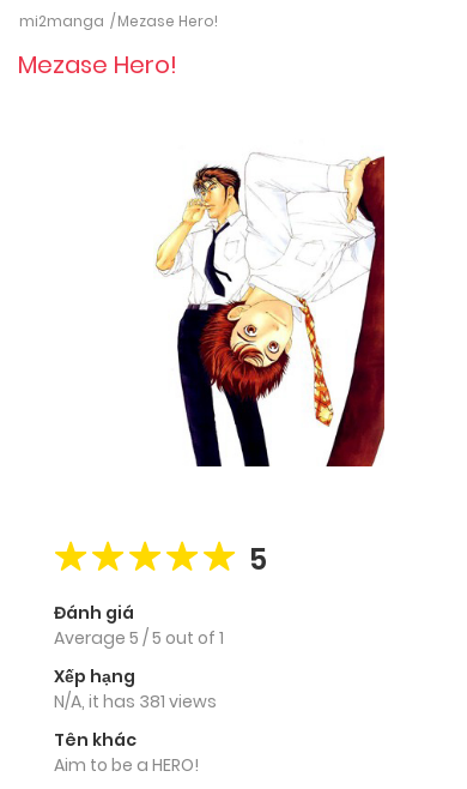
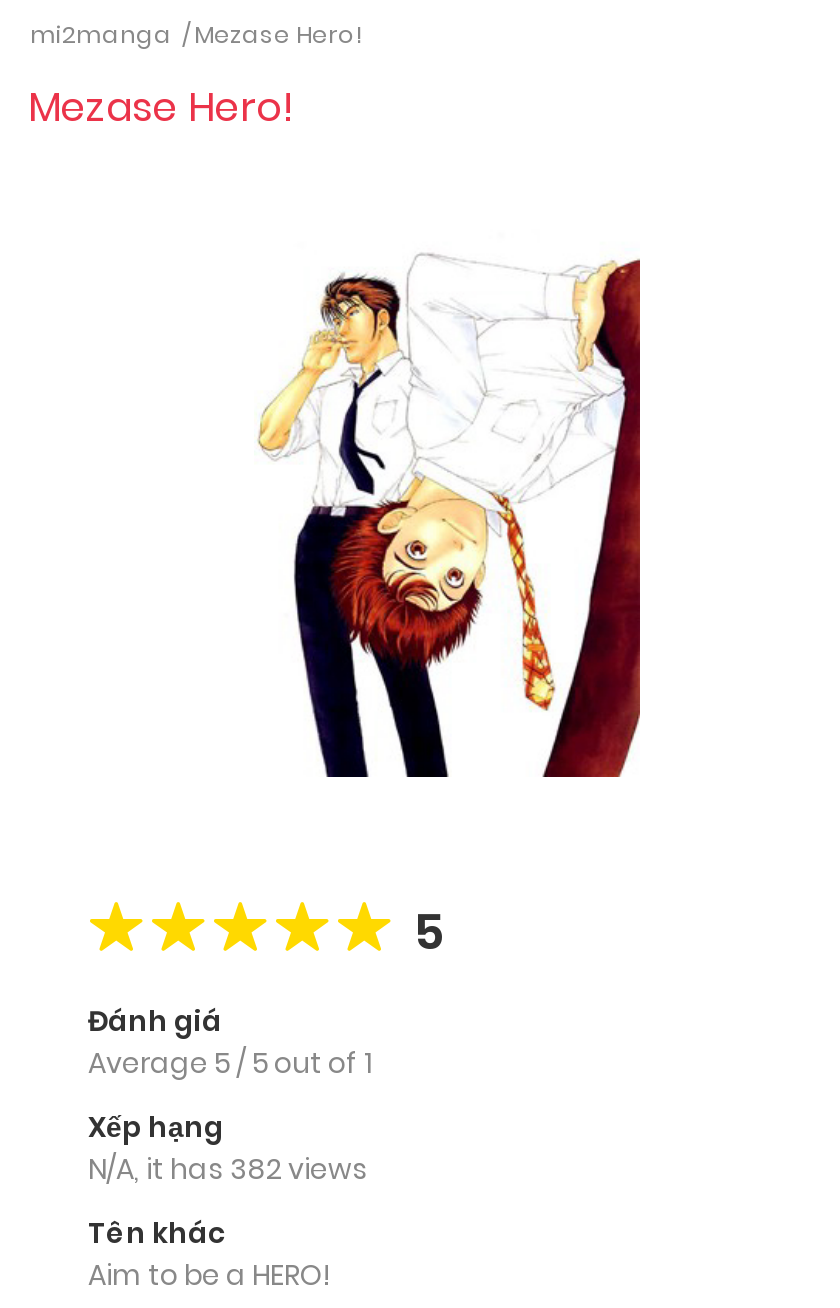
- N/A, it has 381 views
+ N/A, it has 382 views
